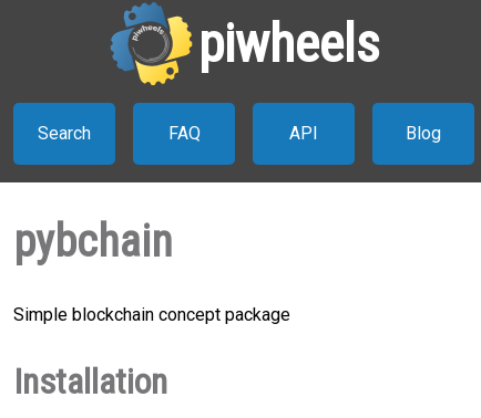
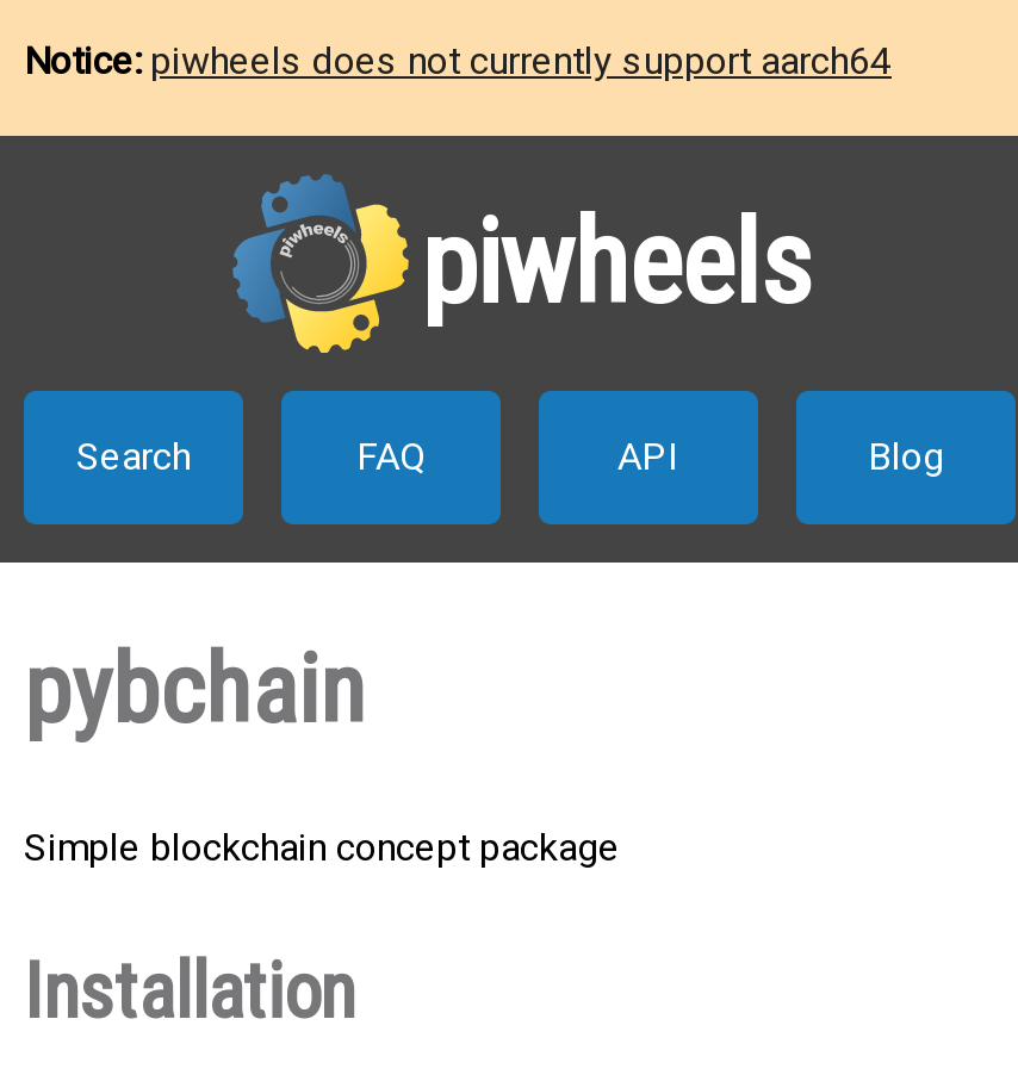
+ Notice: piwheels does not currently support aarch64
